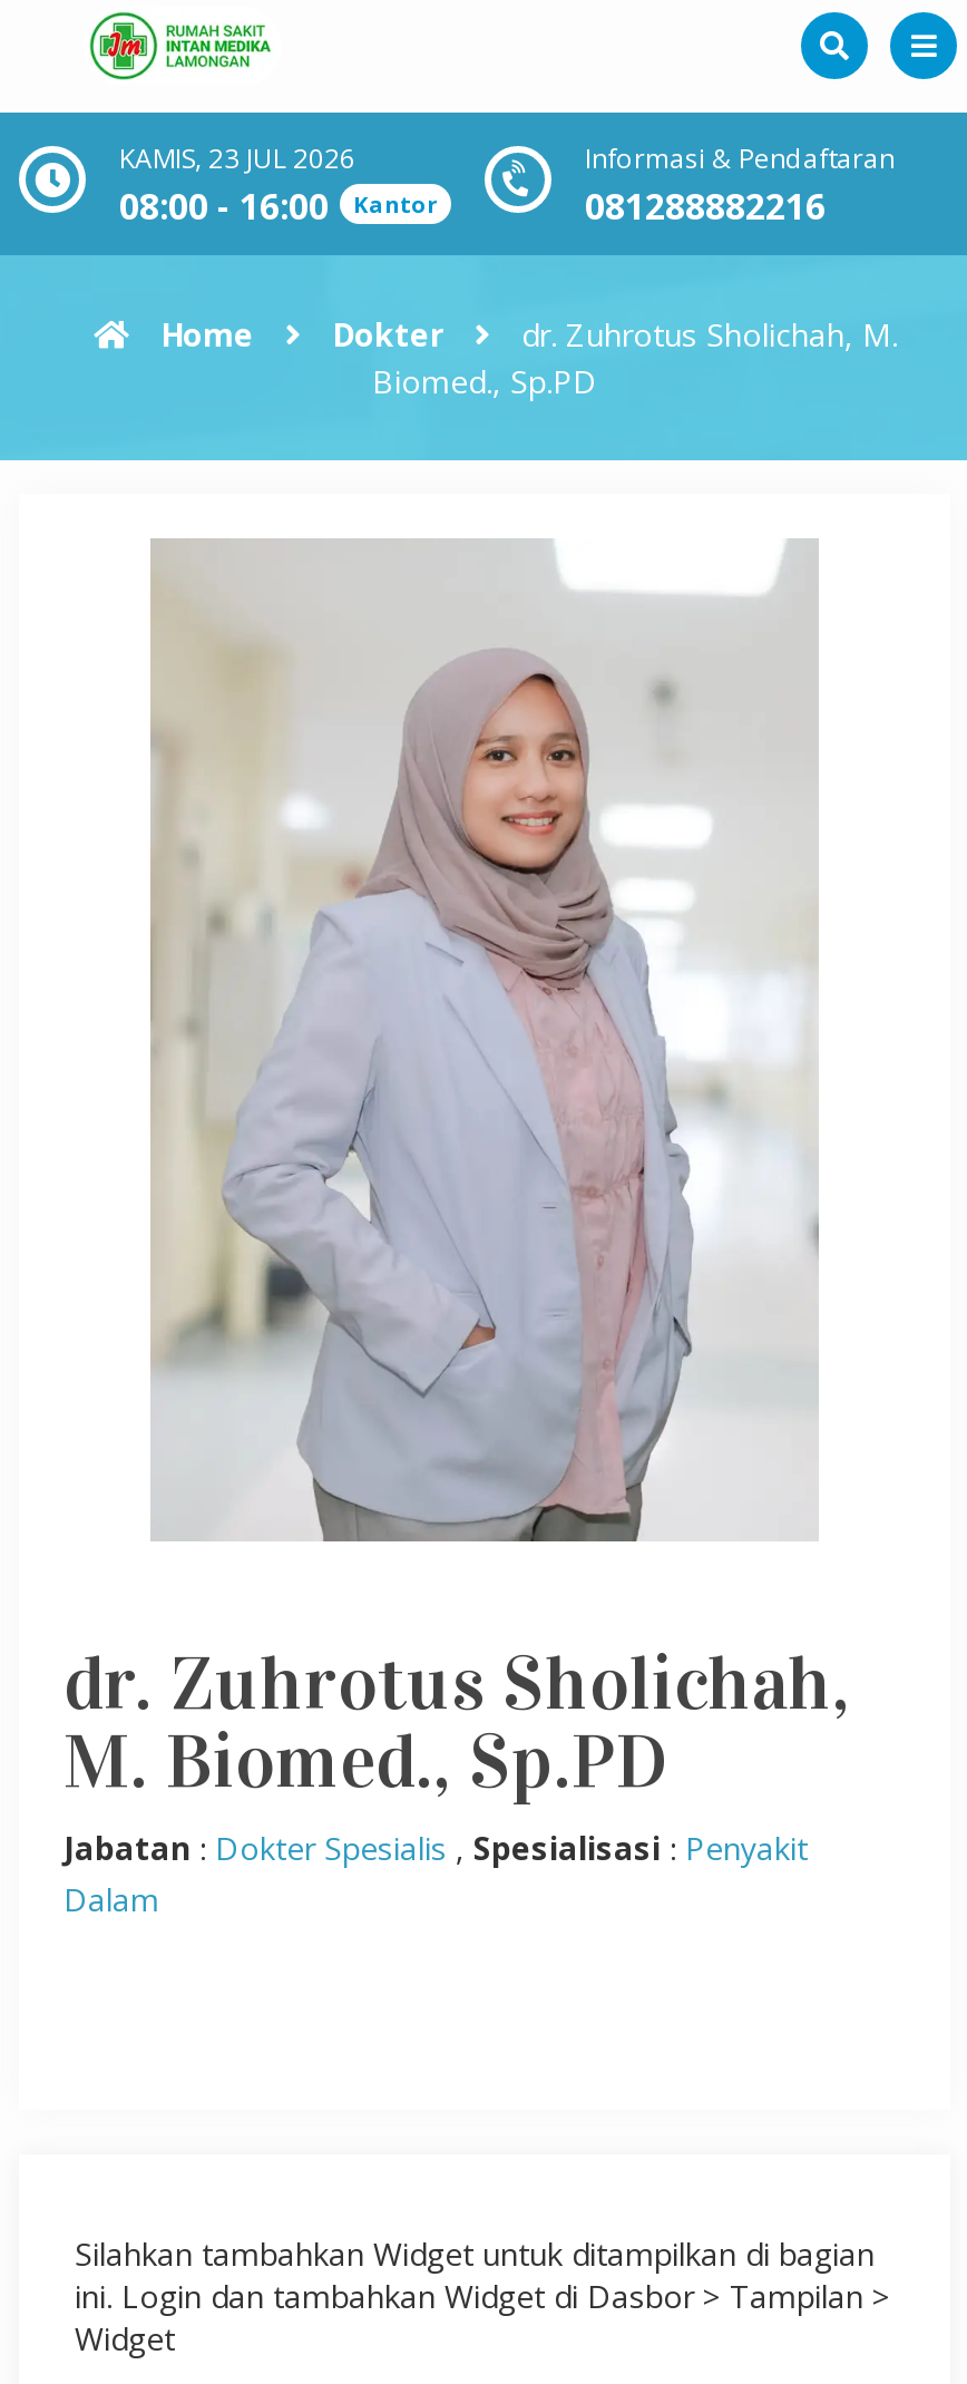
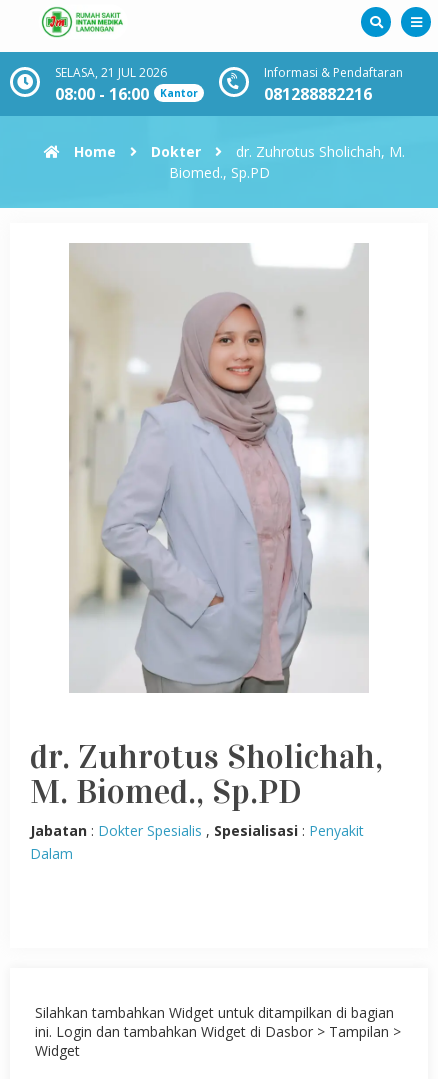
- KAMIS, 23 JUL 2026
+ SELASA, 21 JUL 2026
